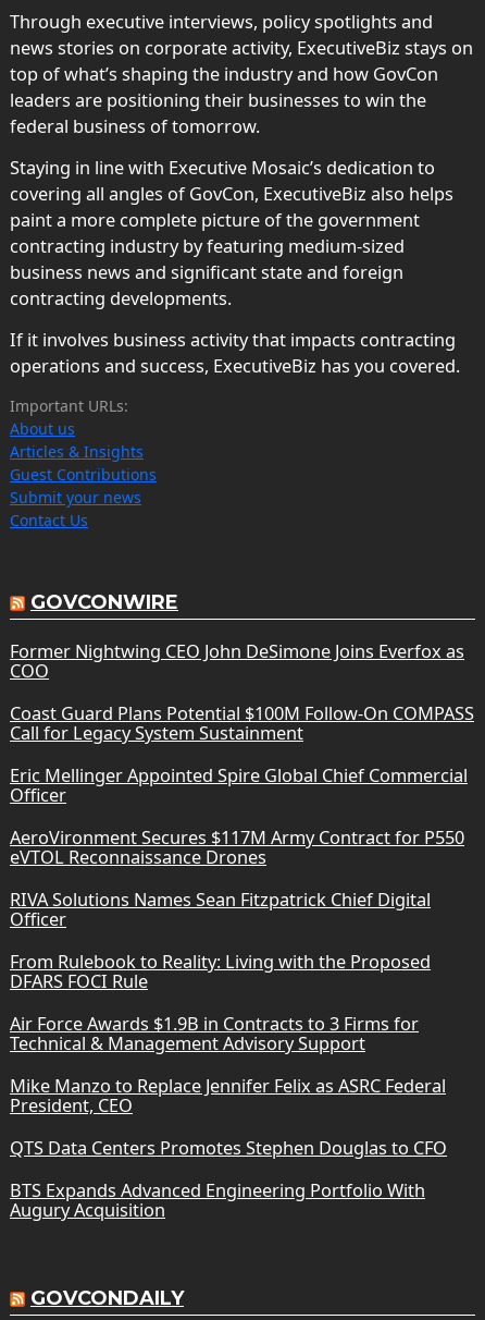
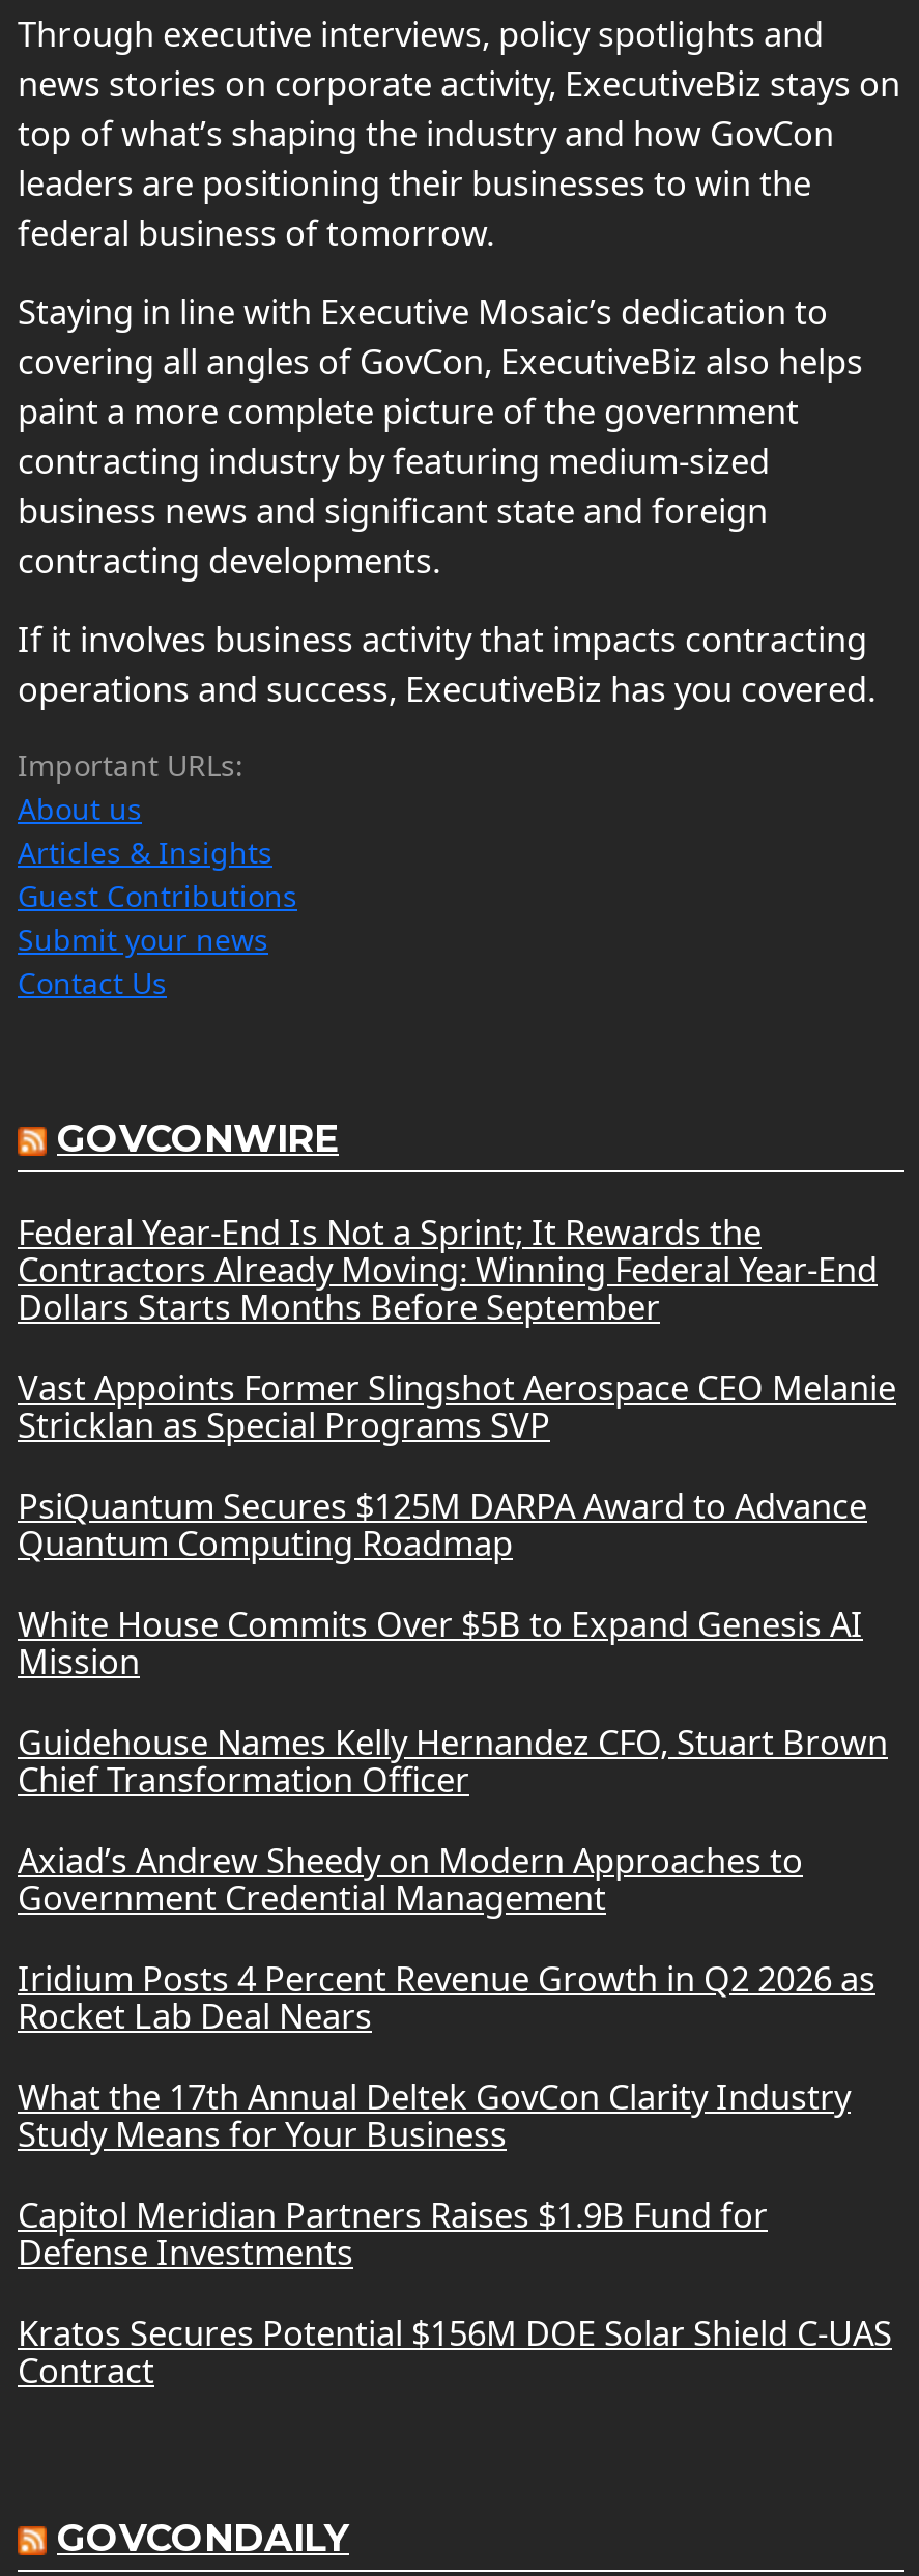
- Former Nightwing CEO John DeSimone Joins Everfox as
- COO
+ Federal Year-End Is Not a Sprint; It Rewards the
+ Contractors Already Moving: Winning Federal Year-End
+ Dollars Starts Months Before September

- Coast Guard Plans Potential $100M Follow-On COMPASS
- Call for Legacy System Sustainment
+ Vast Appoints Former Slingshot Aerospace CEO Melanie
+ Stricklan as Special Programs SVP

- Eric Mellinger Appointed Spire Global Chief Commercial
- Officer
+ PsiQuantum Secures $125M DARPA Award to Advance
+ Quantum Computing Roadmap

- AeroVironment Secures $117M Army Contract for P550
- eVTOL Reconnaissance Drones
+ White House Commits Over $5B to Expand Genesis AI
+ Mission

- RIVA Solutions Names Sean Fitzpatrick Chief Digital
- Officer
+ Guidehouse Names Kelly Hernandez CFO, Stuart Brown
+ Chief Transformation Officer

- From Rulebook to Reality: Living with the Proposed
- DFARS FOCI Rule
+ Axiad’s Andrew Sheedy on Modern Approaches to
+ Government Credential Management

- Air Force Awards $1.9B in Contracts to 3 Firms for
- Technical & Management Advisory Support
+ Iridium Posts 4 Percent Revenue Growth in Q2 2026 as
+ Rocket Lab Deal Nears

- Mike Manzo to Replace Jennifer Felix as ASRC Federal
- President, CEO
+ What the 17th Annual Deltek GovCon Clarity Industry
+ Study Means for Your Business

- QTS Data Centers Promotes Stephen Douglas to CFO
+ Capitol Meridian Partners Raises $1.9B Fund for
+ Defense Investments

- BTS Expands Advanced Engineering Portfolio With
- Augury Acquisition
+ Kratos Secures Potential $156M DOE Solar Shield C-UAS
+ Contract
